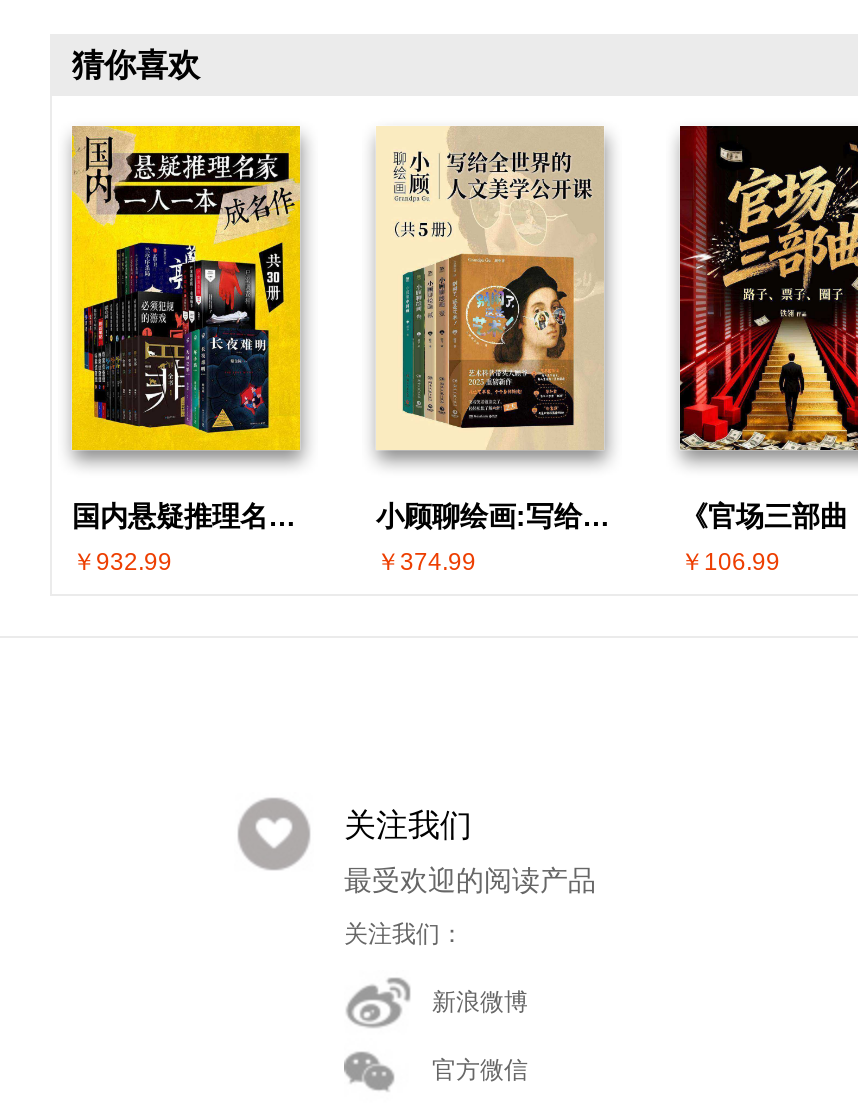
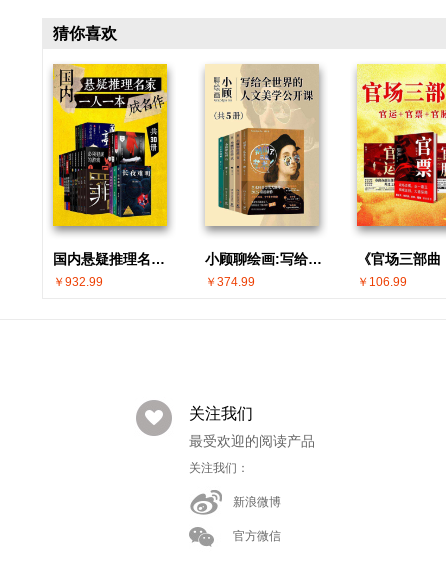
- [image]
+ [image]
